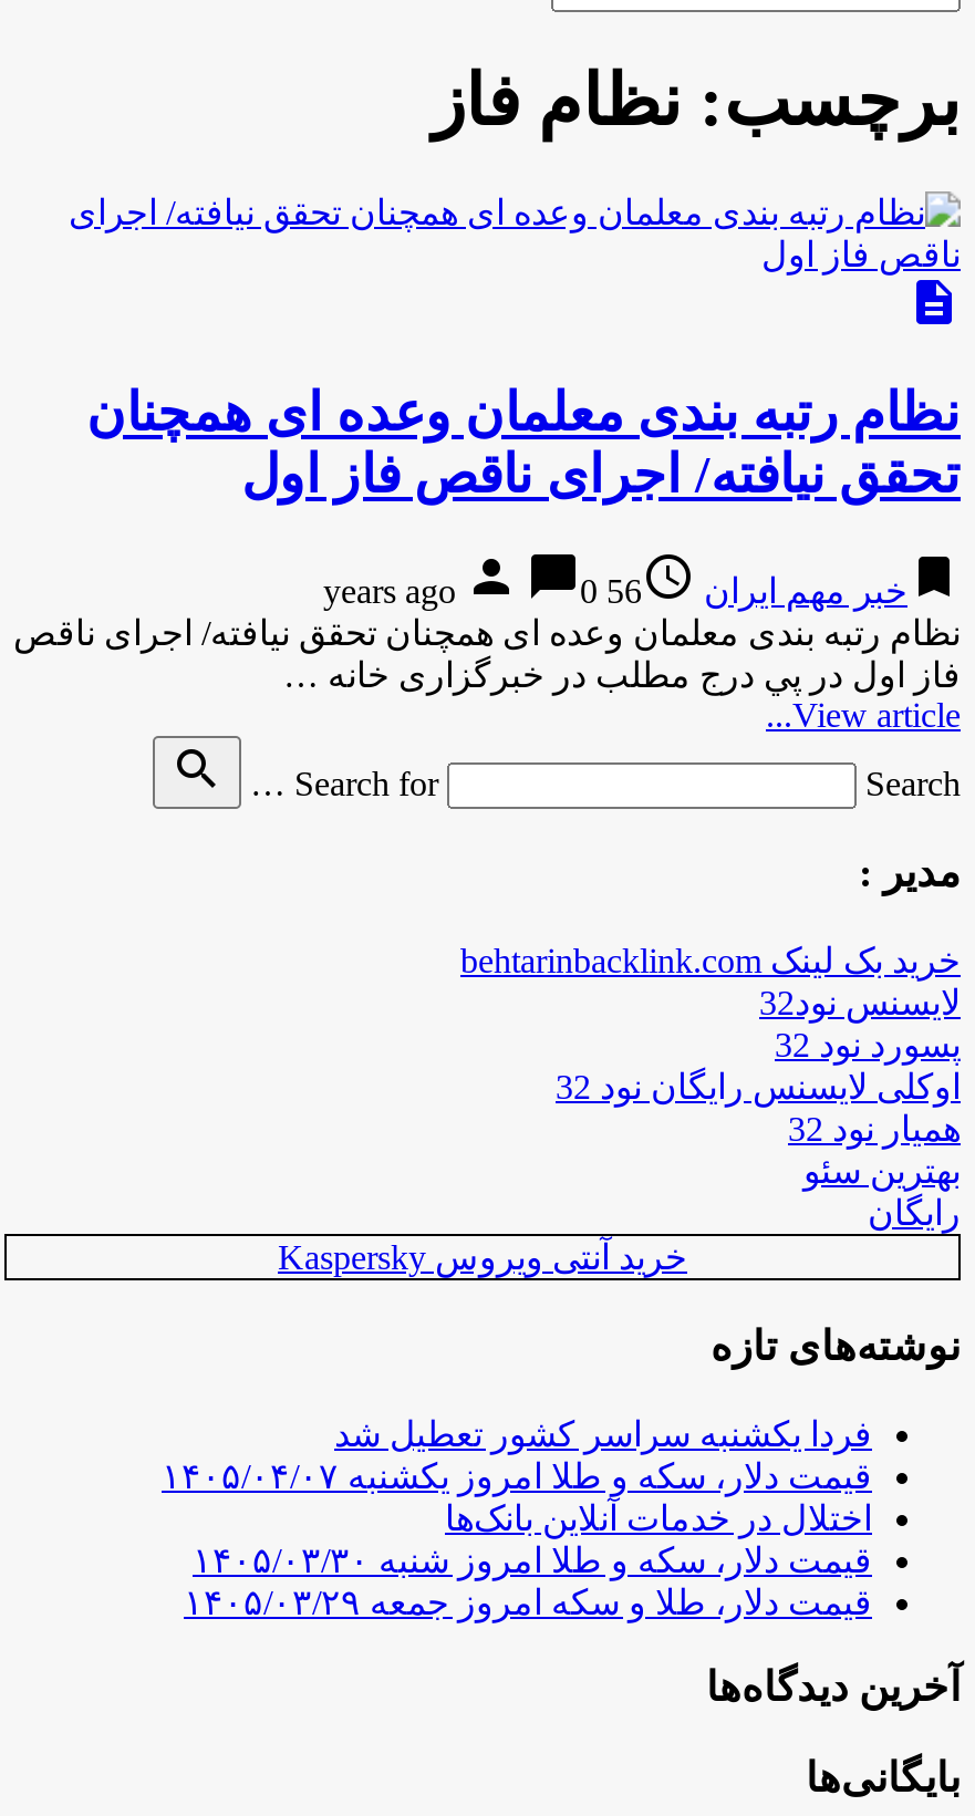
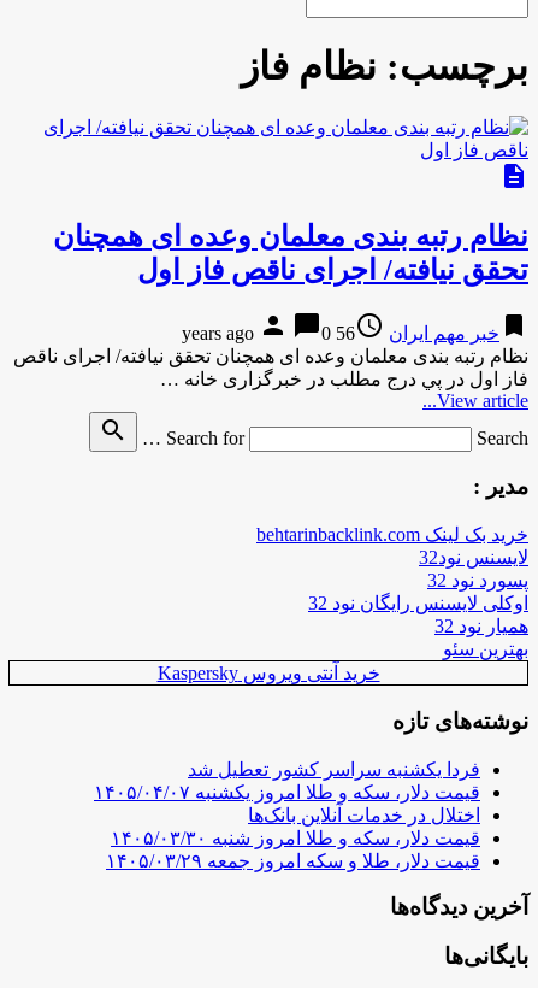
- رایگان
